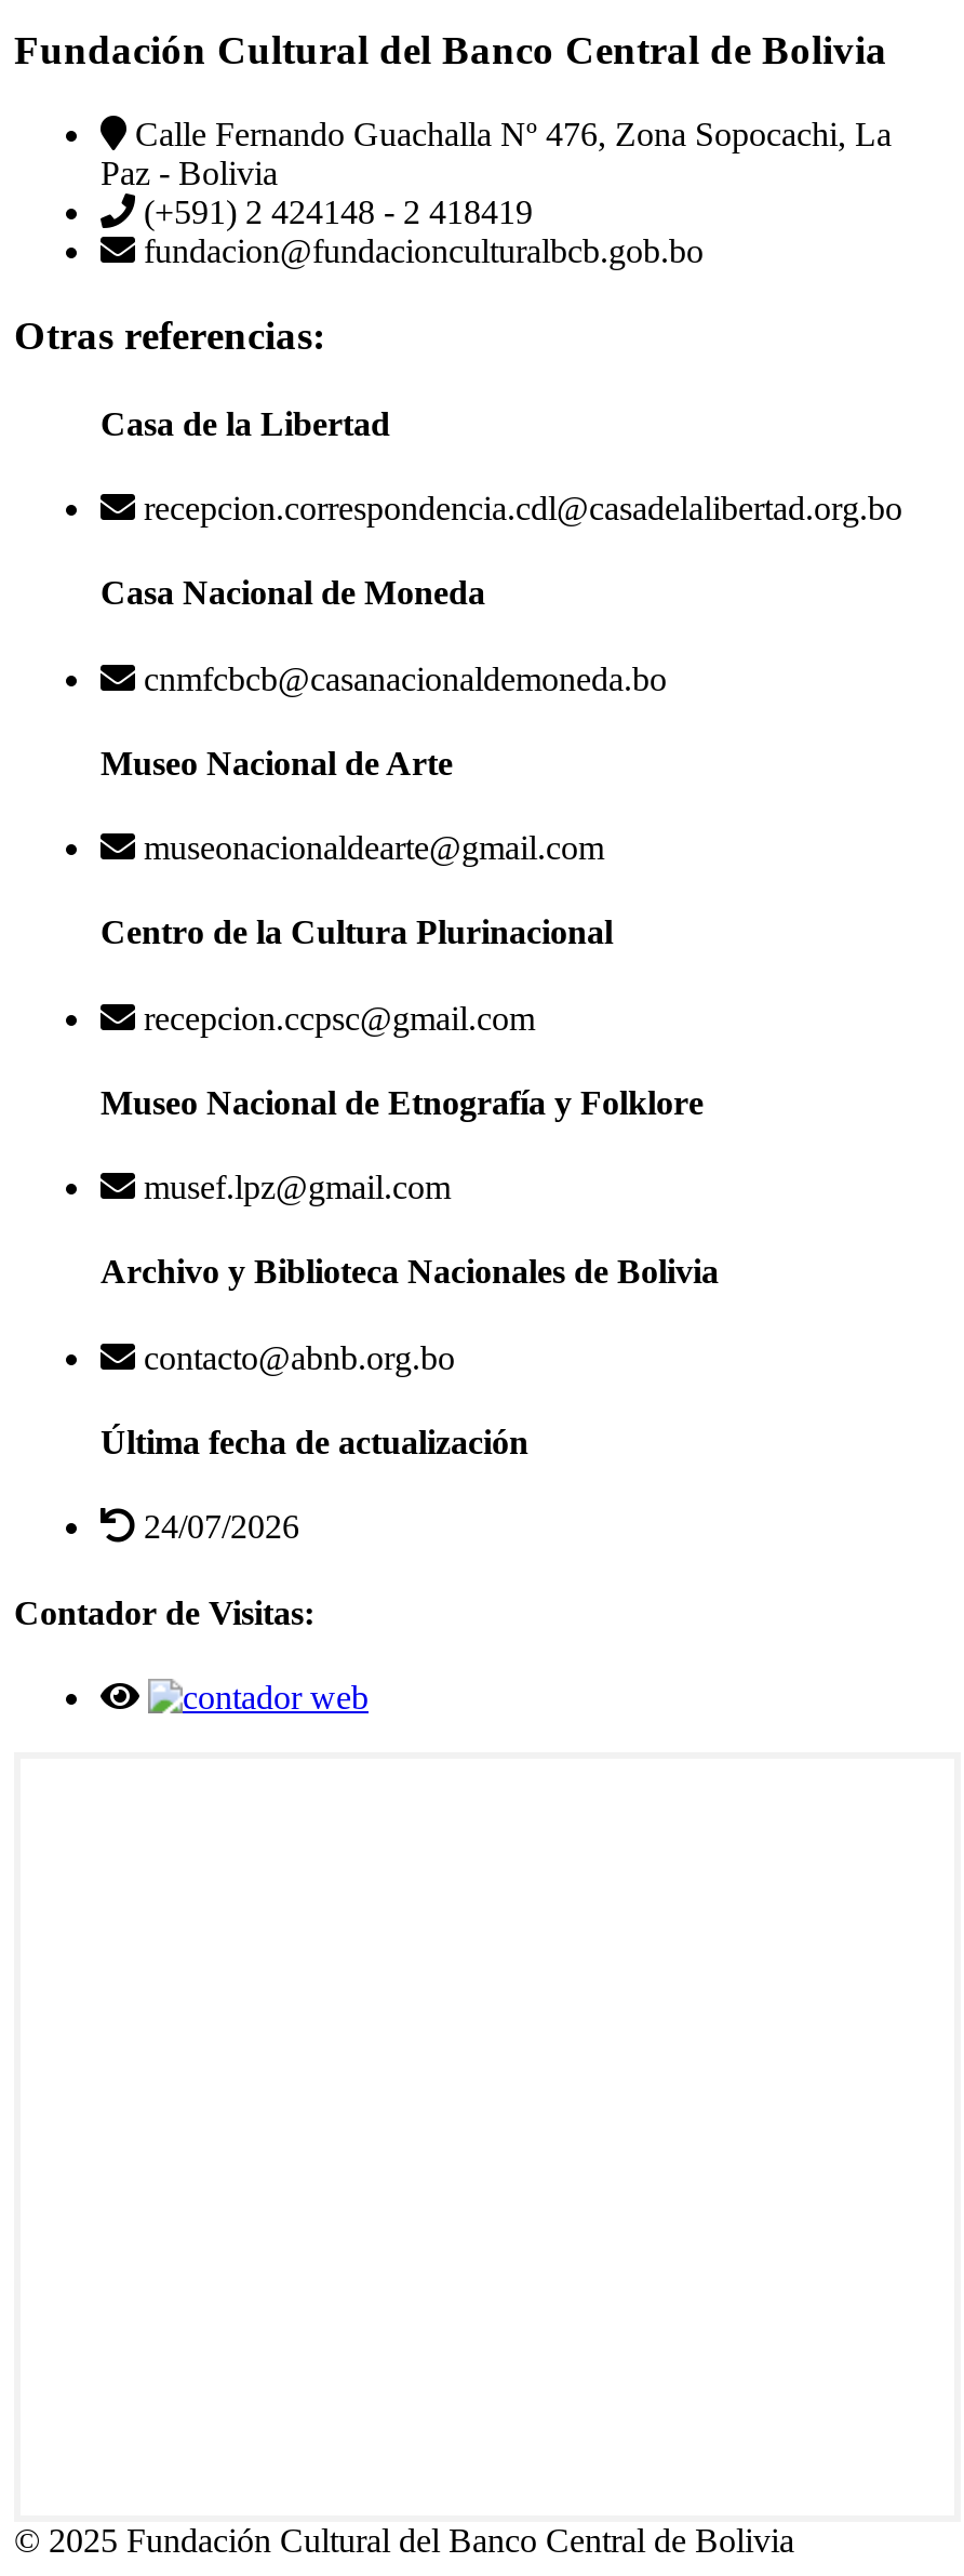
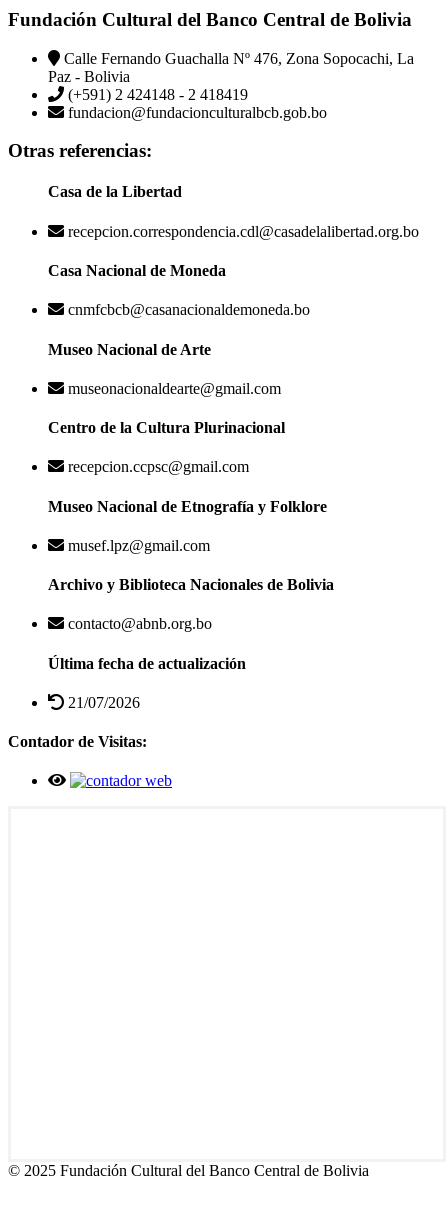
- 24/07/2026
+ 21/07/2026
